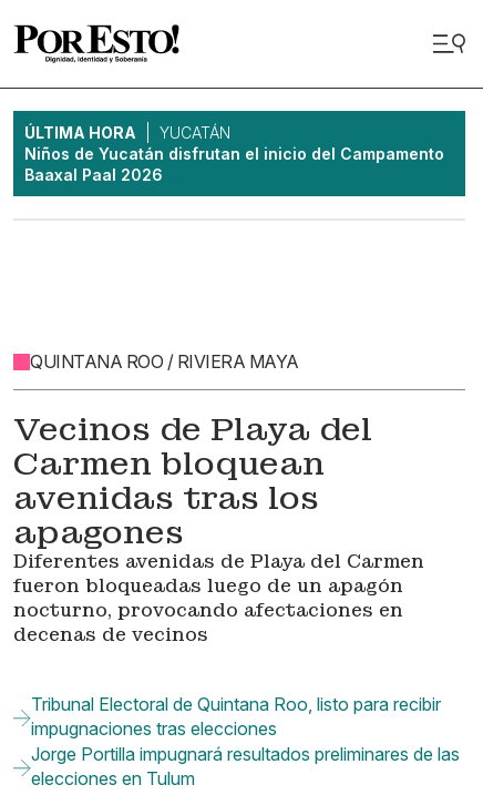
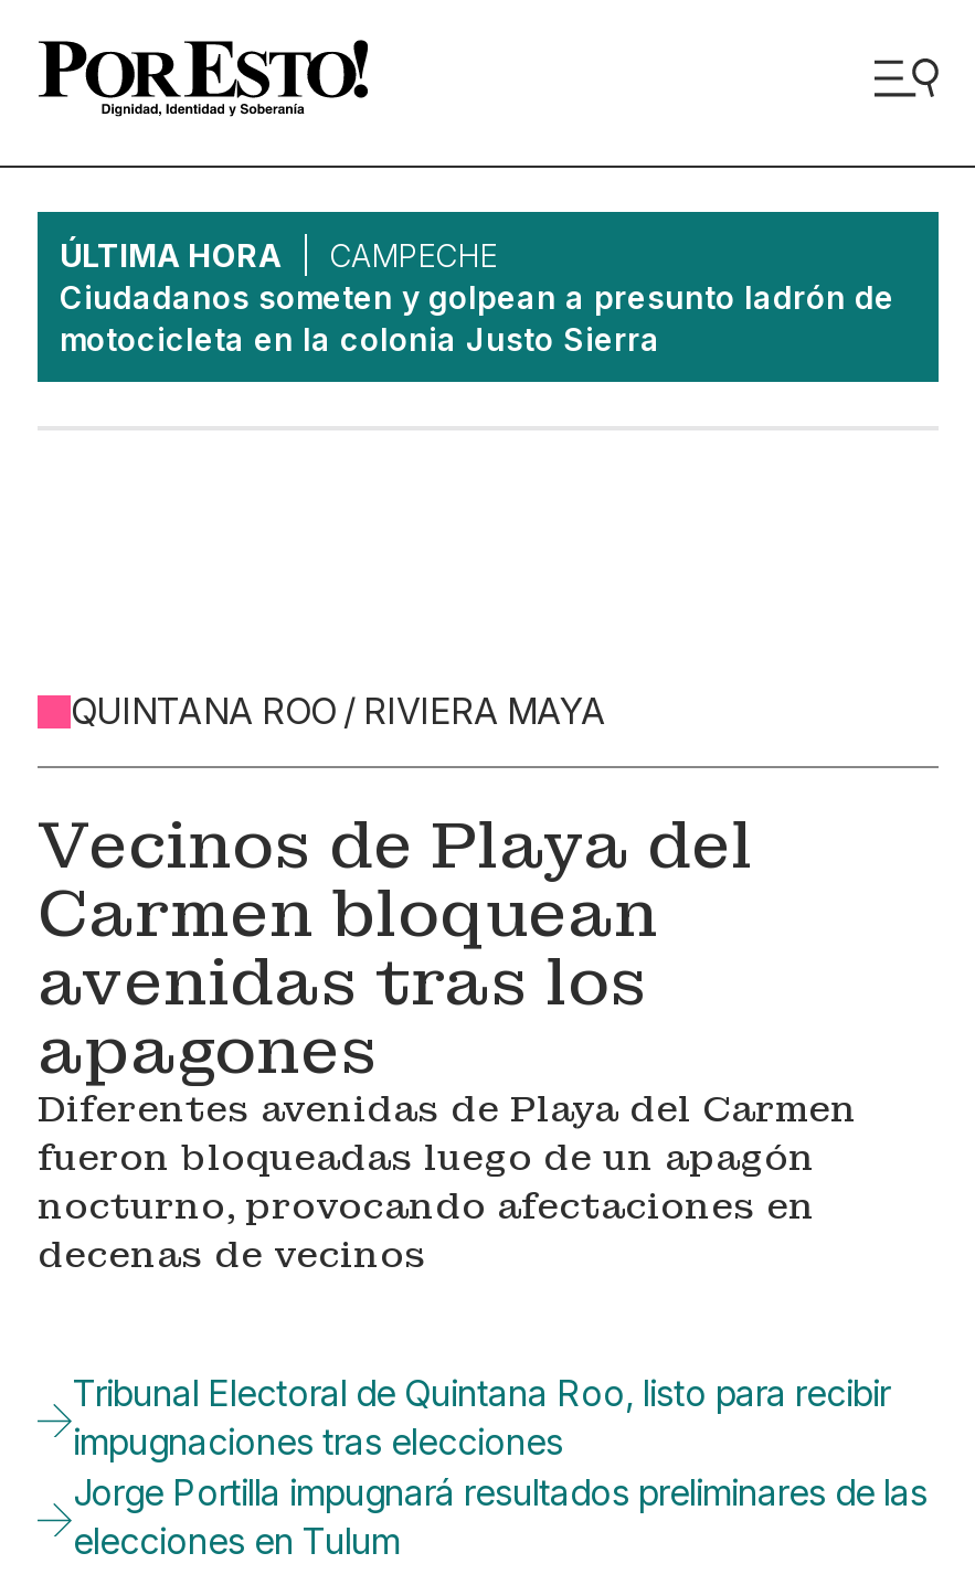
- YUCATÁN
- Niños de Yucatán disfrutan el inicio del Campamento
- Baaxal Paal 2026
+ CAMPECHE
+ Ciudadanos someten y golpean a presunto ladrón de
+ motocicleta en la colonia Justo Sierra
